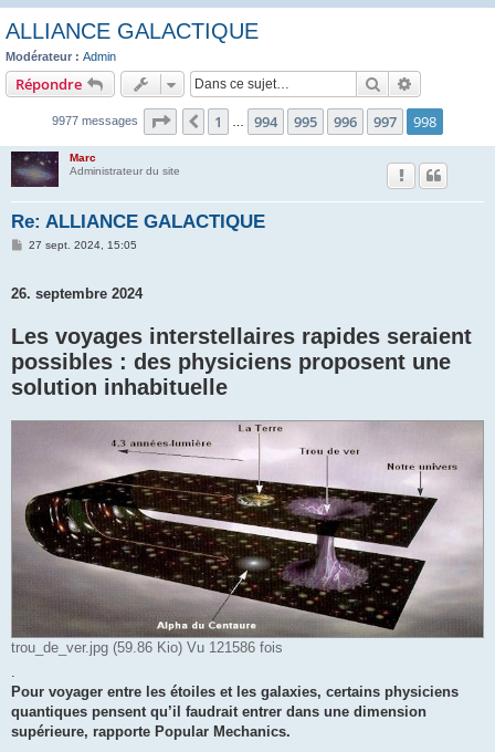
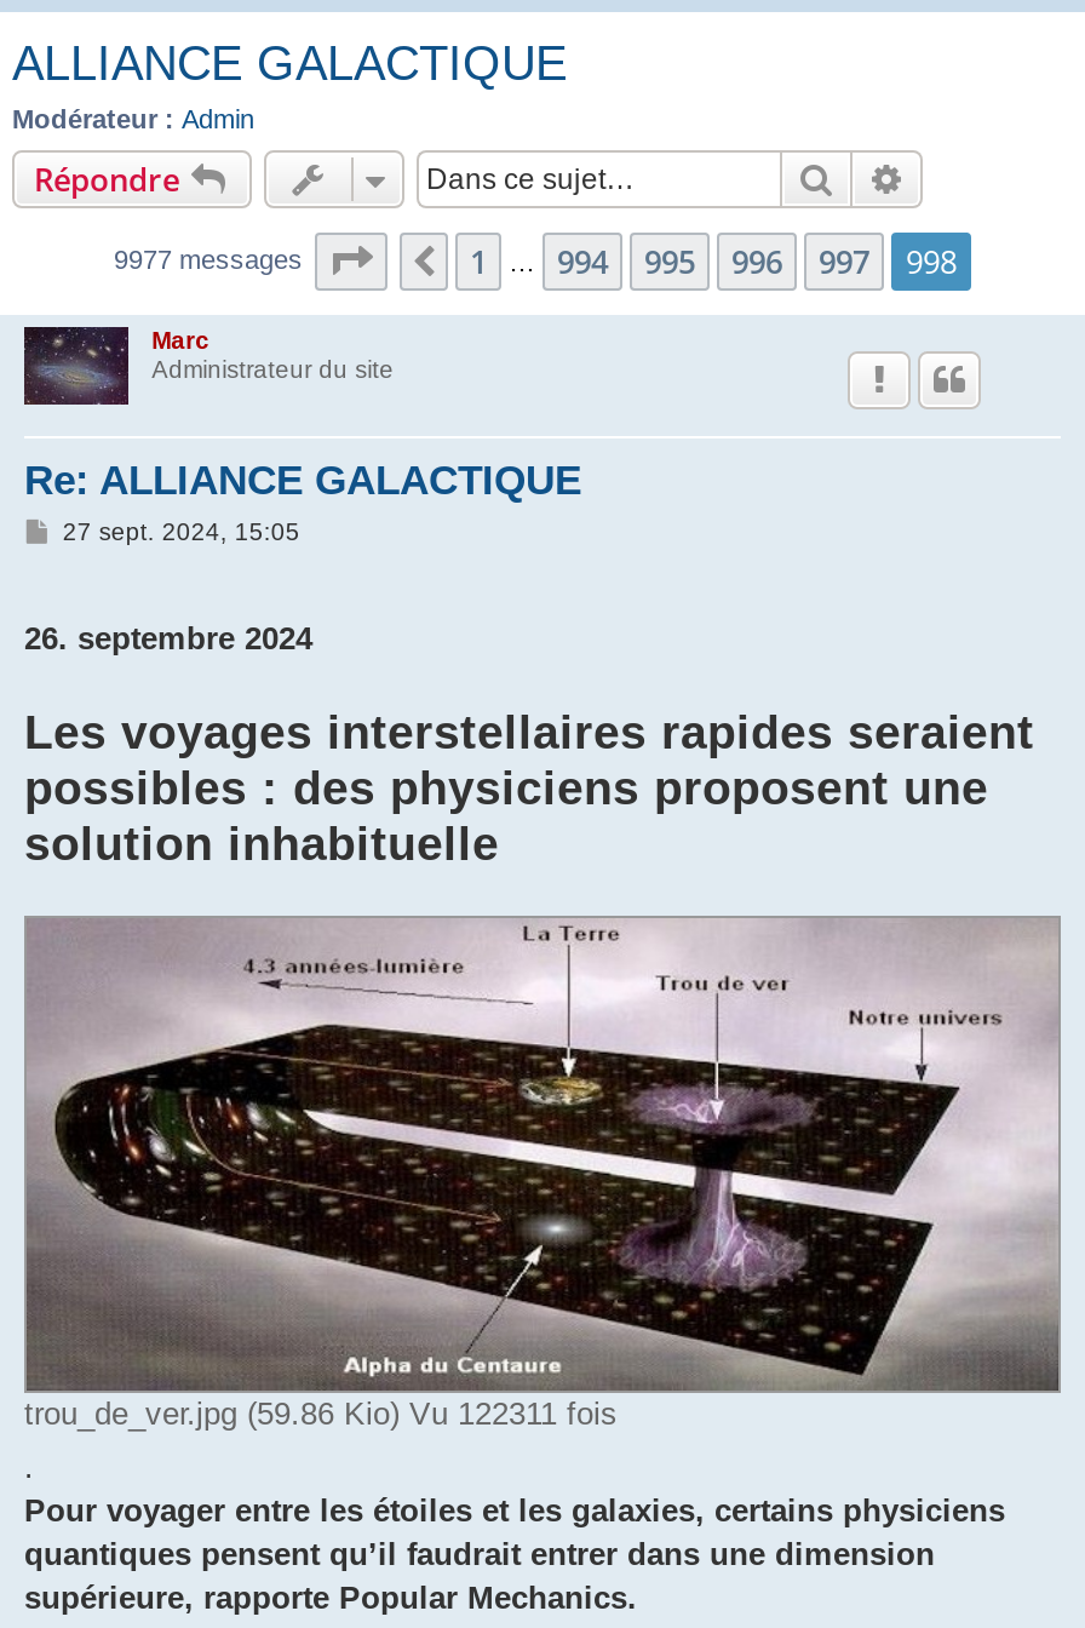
- trou_de_ver.jpg (59.86 Kio) Vu 121586 fois
+ trou_de_ver.jpg (59.86 Kio) Vu 122311 fois
